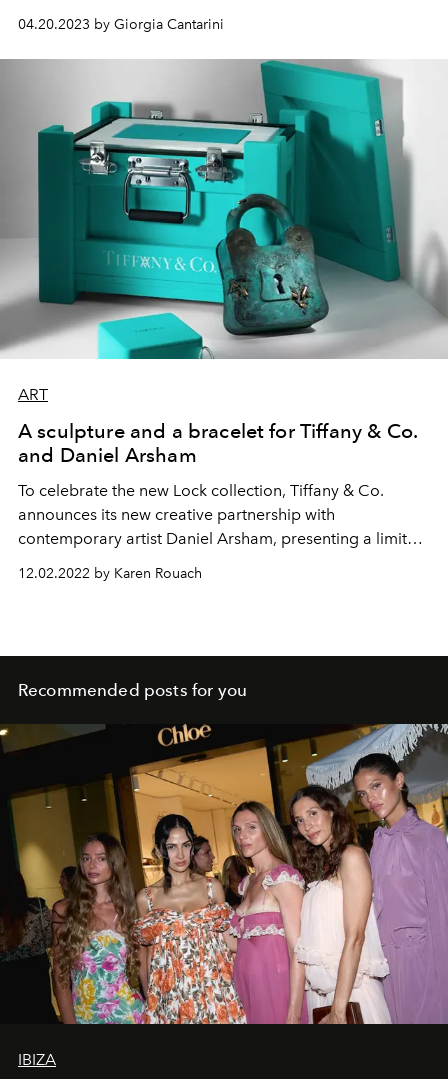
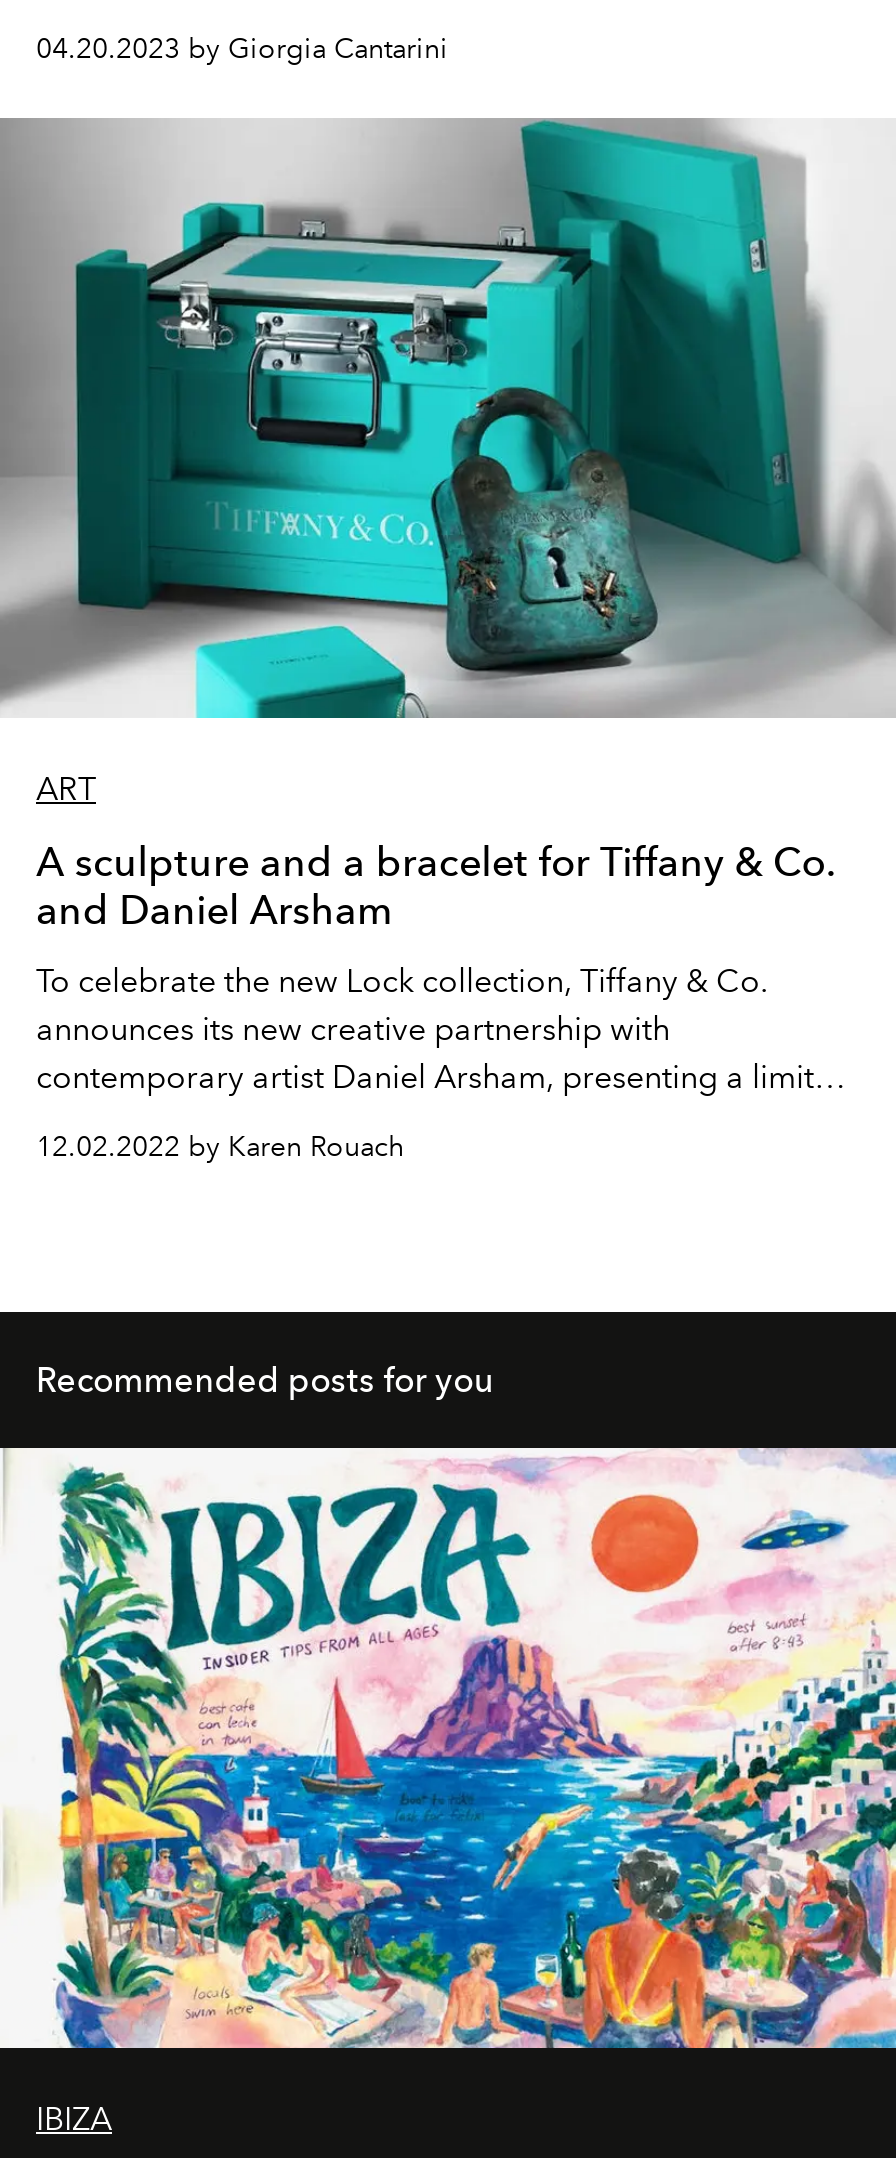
- [image]
+ [image]
